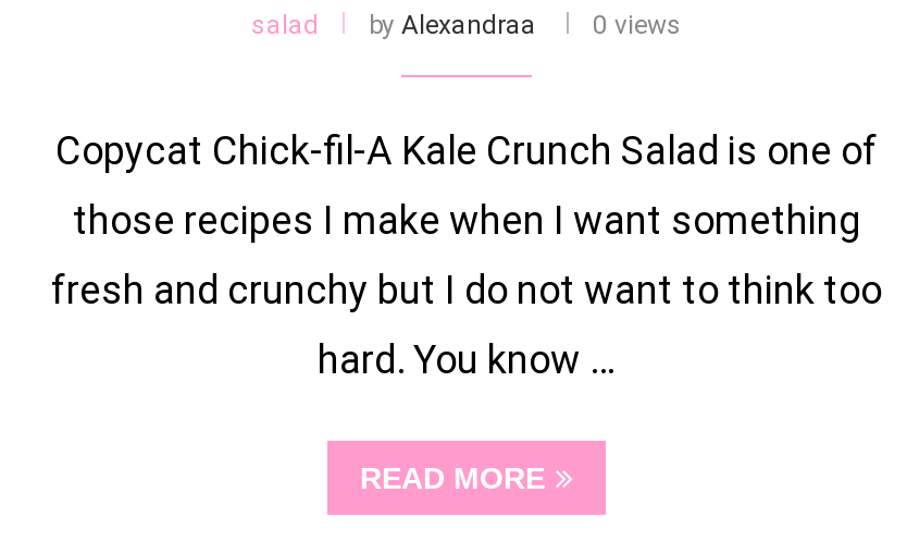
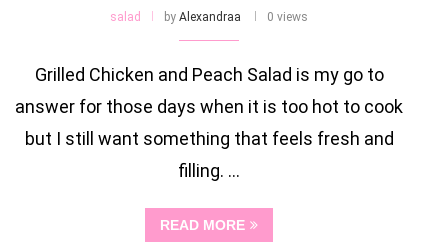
- Copycat Chick-fil-A Kale Crunch Salad is one of
+ Grilled Chicken and Peach Salad is my go to

- those recipes I make when I want something
+ answer for those days when it is too hot to cook

- fresh and crunchy but I do not want to think too
+ but I still want something that feels fresh and

- hard. You know …
+ filling. …
